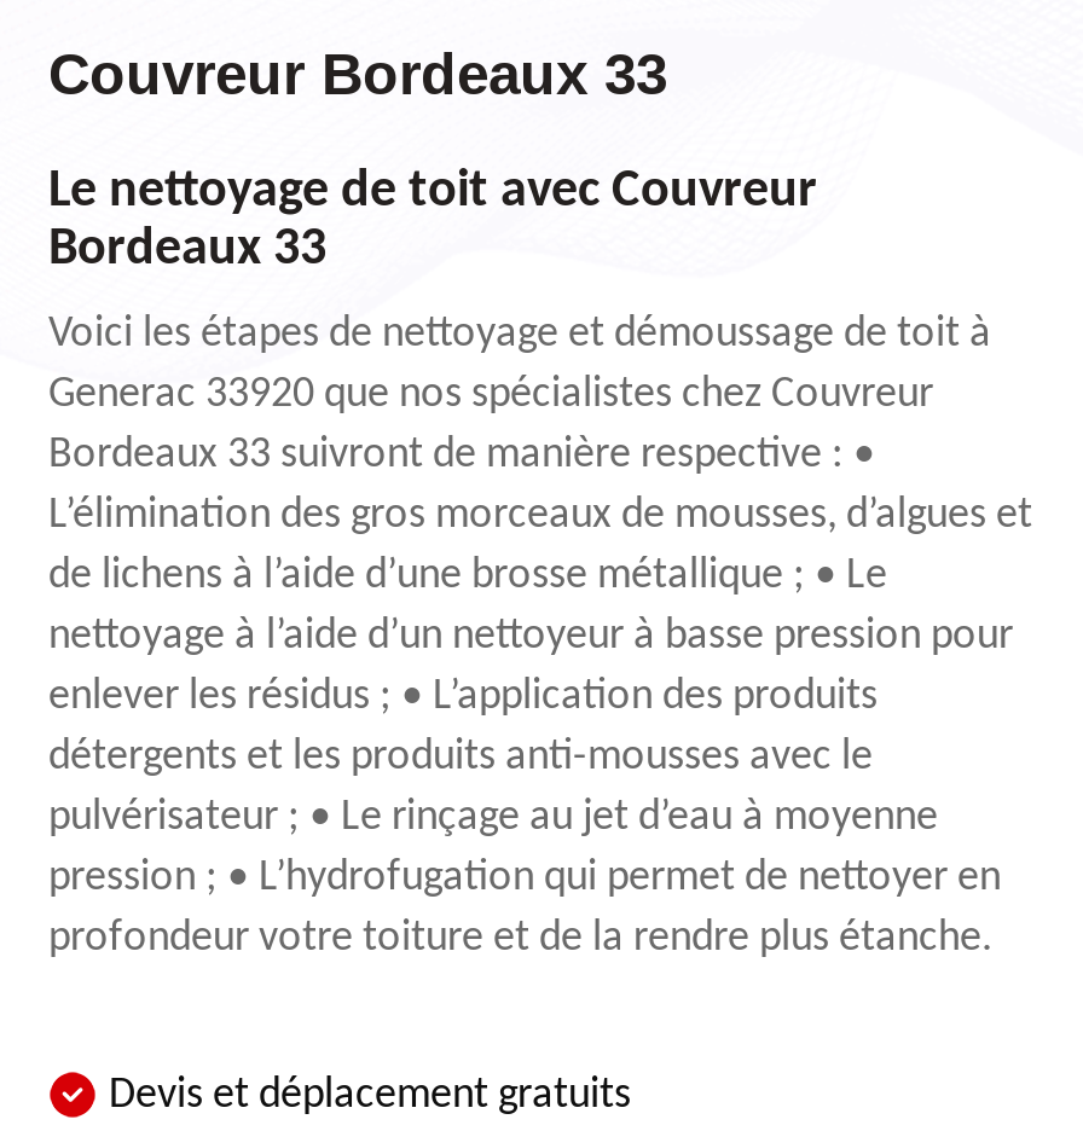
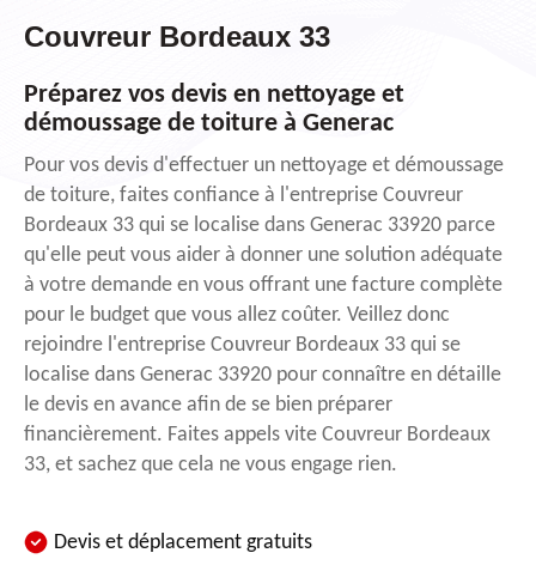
- Le nettoyage de toit avec Couvreur
- Bordeaux 33
+ Préparez vos devis en nettoyage et
+ démoussage de toiture à Generac

- Voici les étapes de nettoyage et démoussage de toit à
- Generac 33920 que nos spécialistes chez Couvreur
- Bordeaux 33 suivront de manière respective : •
- L’élimination des gros morceaux de mousses, d’algues et
- de lichens à l’aide d’une brosse métallique ; • Le
- nettoyage à l’aide d’un nettoyeur à basse pression pour
- enlever les résidus ; • L’application des produits
- détergents et les produits anti-mousses avec le
- pulvérisateur ; • Le rinçage au jet d’eau à moyenne
- pression ; • L’hydrofugation qui permet de nettoyer en
- profondeur votre toiture et de la rendre plus étanche.
+ Pour vos devis d'effectuer un nettoyage et démoussage
+ de toiture, faites confiance à l'entreprise Couvreur
+ Bordeaux 33 qui se localise dans Generac 33920 parce
+ qu'elle peut vous aider à donner une solution adéquate
+ à votre demande en vous offrant une facture complète
+ pour le budget que vous allez coûter. Veillez donc
+ rejoindre l'entreprise Couvreur Bordeaux 33 qui se
+ localise dans Generac 33920 pour connaître en détaille
+ le devis en avance afin de se bien préparer
+ financièrement. Faites appels vite Couvreur Bordeaux
+ 33, et sachez que cela ne vous engage rien.
